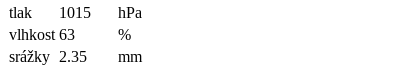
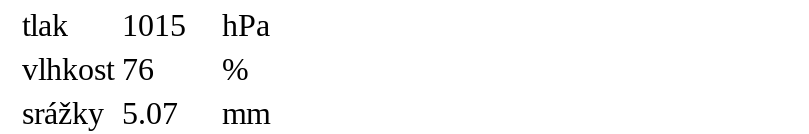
- vlhkost 63
+ vlhkost 76

- srážky 2.35 mm
+ srážky 5.07 mm
